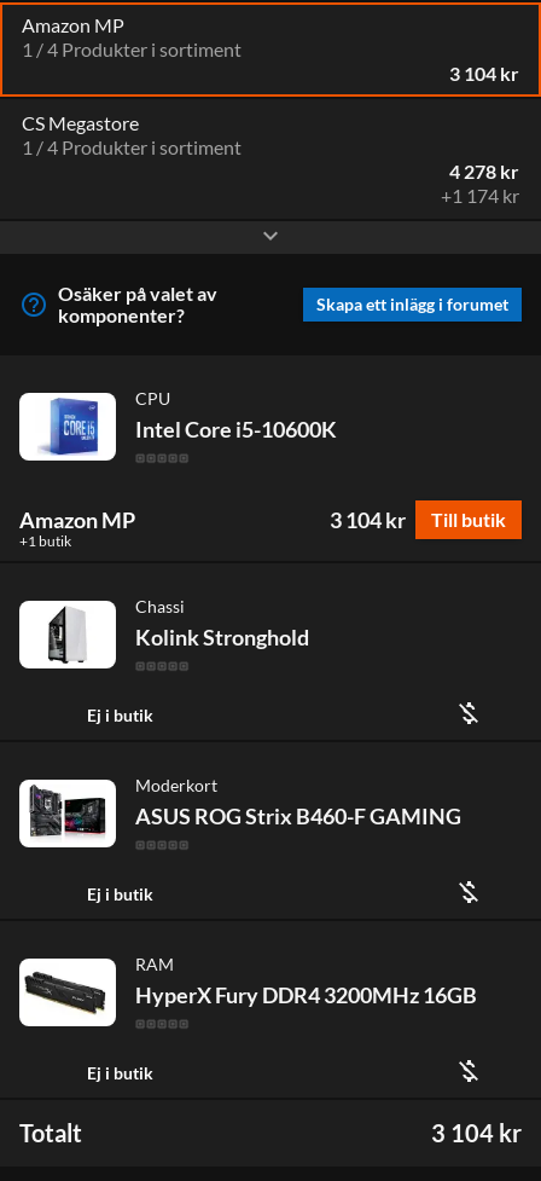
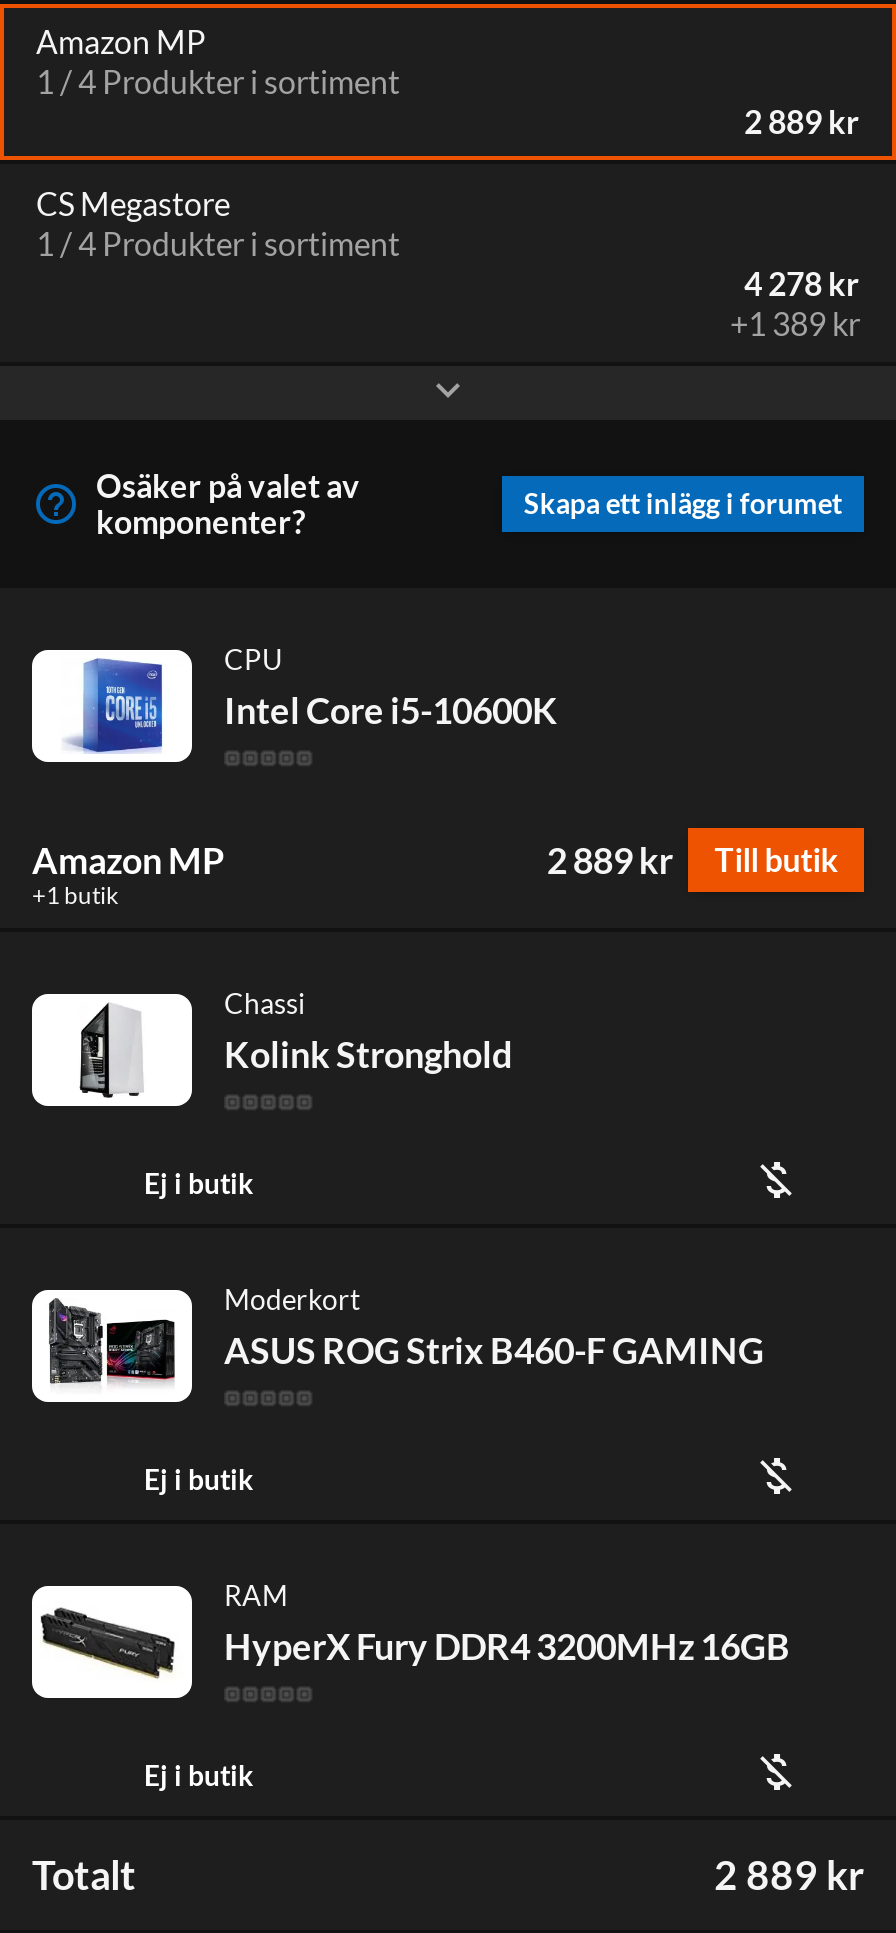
- 3 104 kr
+ 2 889 kr

- +1 174 kr
+ +1 389 kr

- 3 104 kr Till butik
+ 2 889 kr Till butik

- 3 104 kr
+ 2 889 kr
